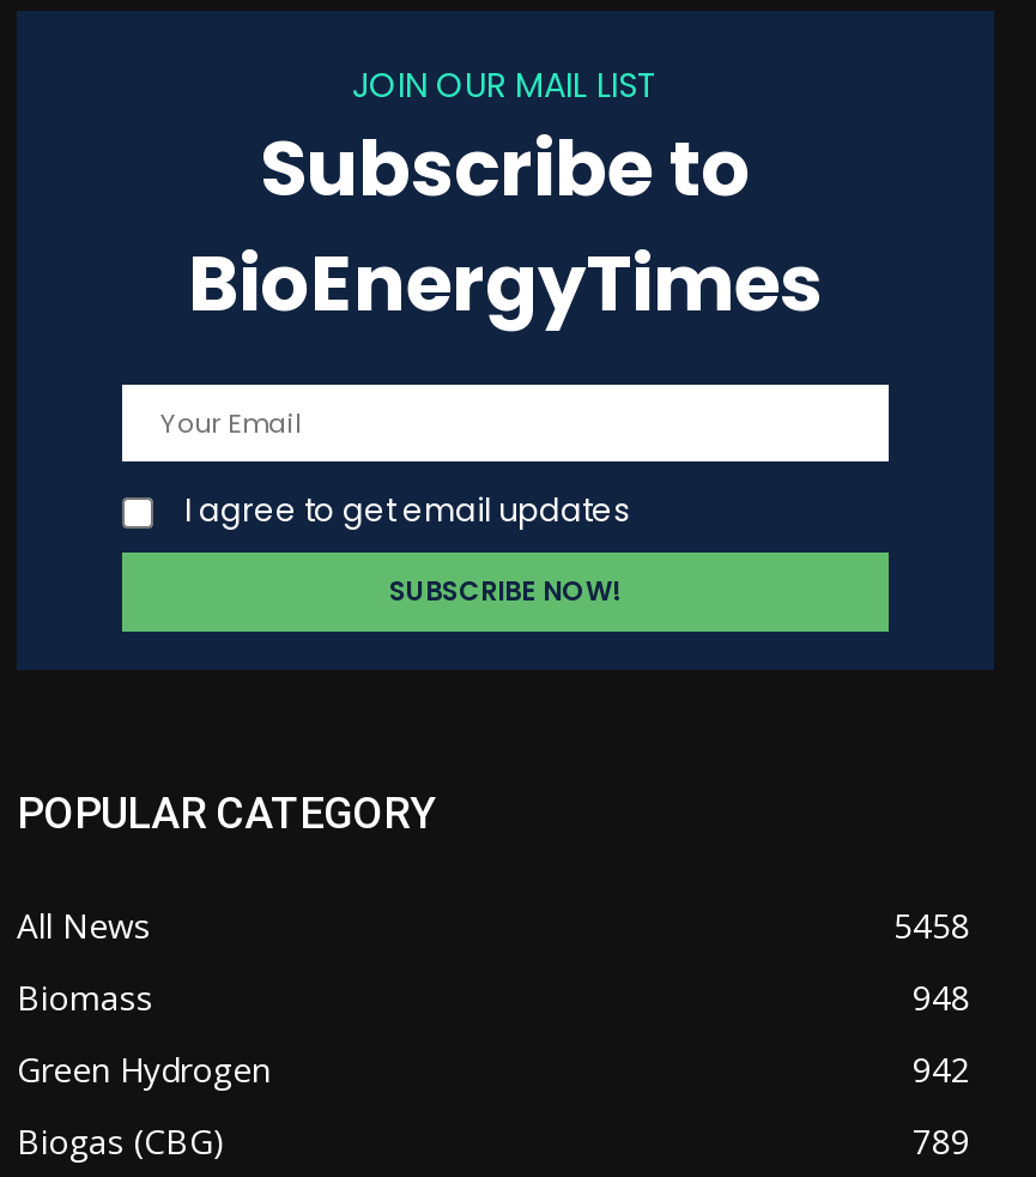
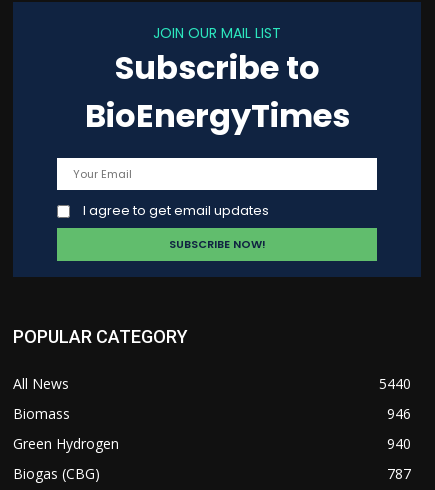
- 5458
+ 5440

- 948
+ 946

- 942
+ 940

- 789
+ 787
